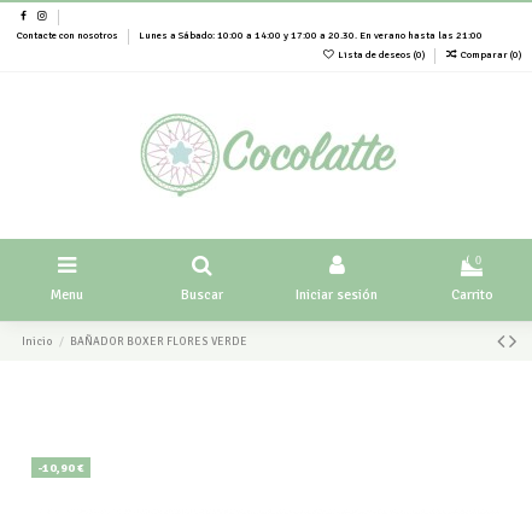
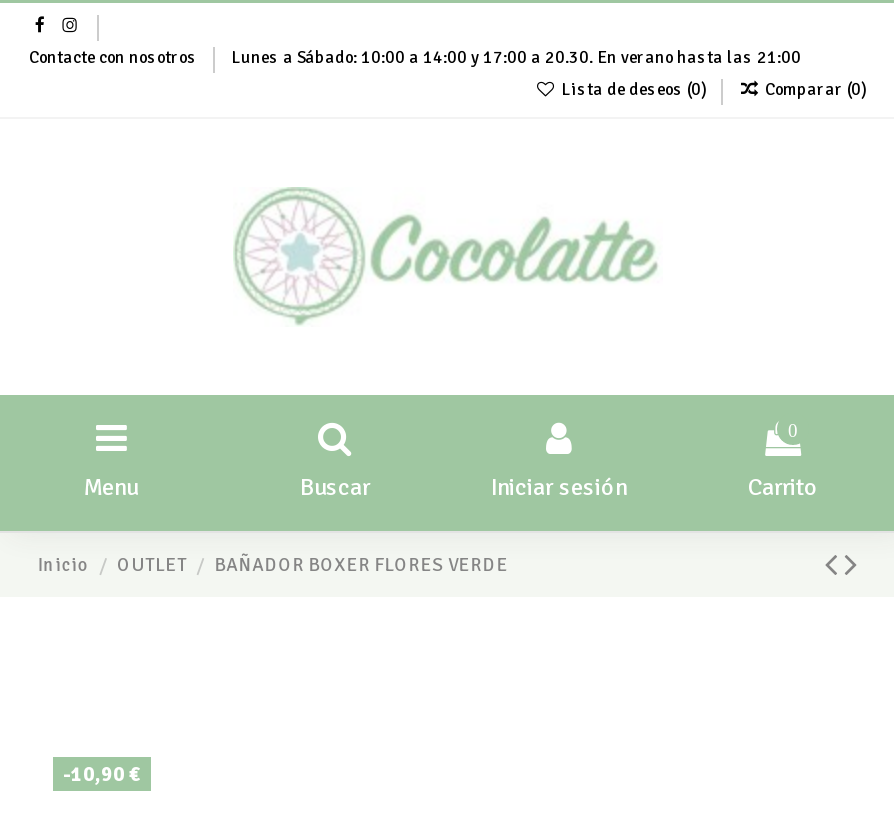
+ OUTLET
